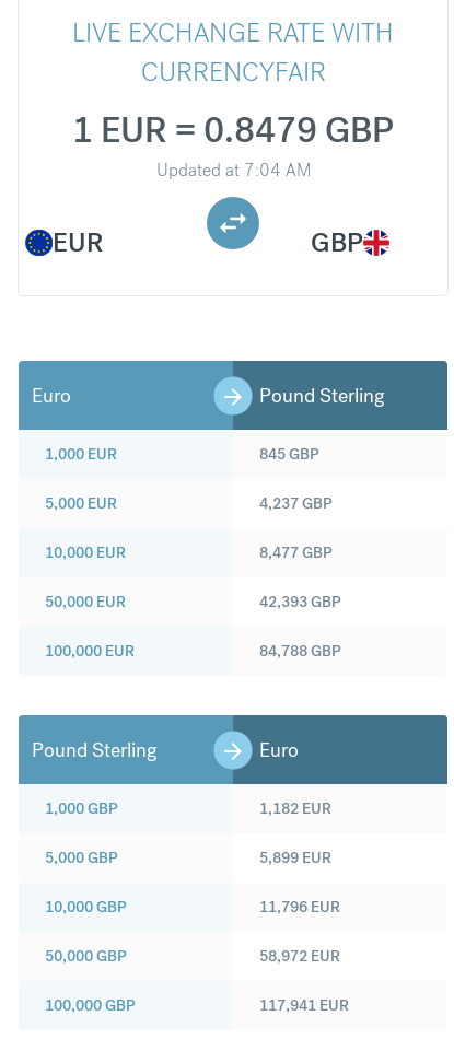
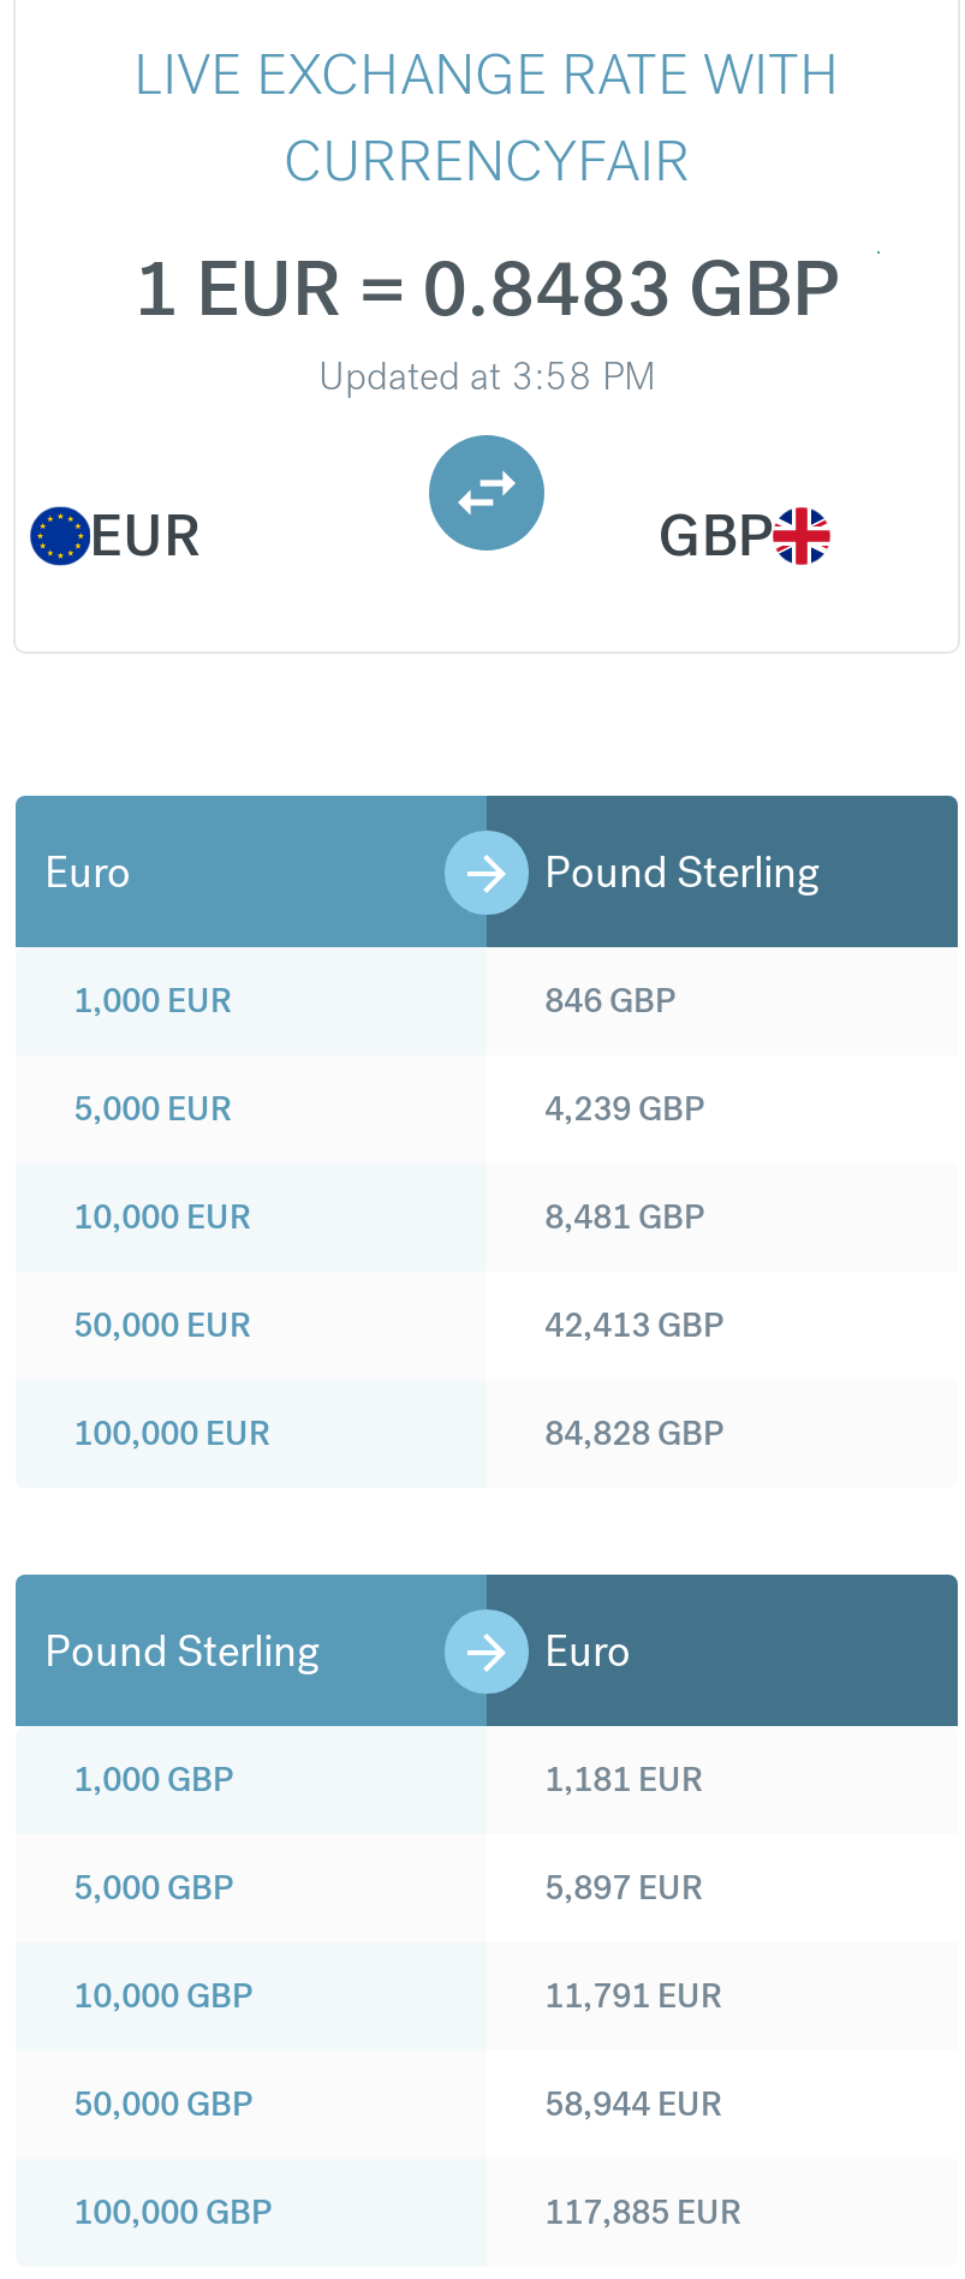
- 1 EUR = 0.8479 GBP
+ 1 EUR = 0.8483 GBP

- Updated at 7:04 AM
+ Updated at 3:58 PM

- 845 GBP
+ 846 GBP

- 4,237 GBP
+ 4,239 GBP

- 8,477 GBP
+ 8,481 GBP

- 42,393 GBP
+ 42,413 GBP

- 84,788 GBP
+ 84,828 GBP

- 1,182 EUR
+ 1,181 EUR

- 5,899 EUR
+ 5,897 EUR

- 11,796 EUR
+ 11,791 EUR

- 58,972 EUR
+ 58,944 EUR

- 117,941 EUR
+ 117,885 EUR
